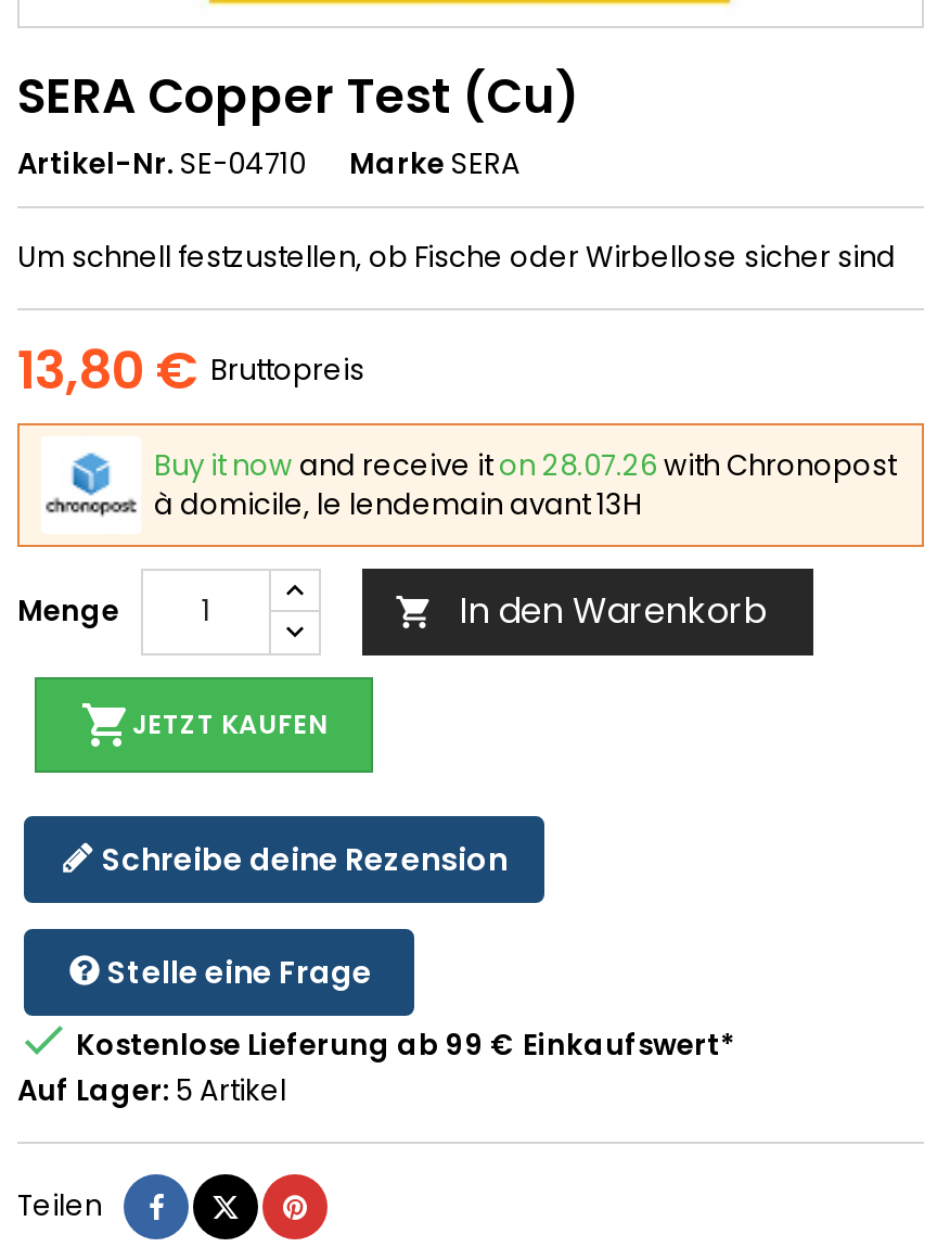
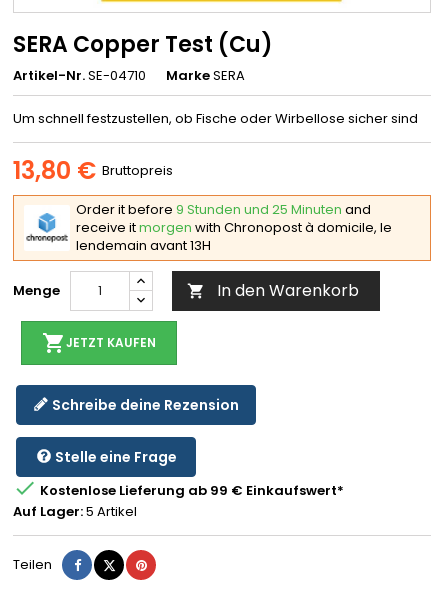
- Buy it now and receive iton 28.07.26 with Chronopost
- à domicile, le lendemain avant 13H
+ Order it before 9 Stunden und 25 Minuten and
+ receive it morgen with Chronopost à domicile, le
+ lendemain avant 13H
